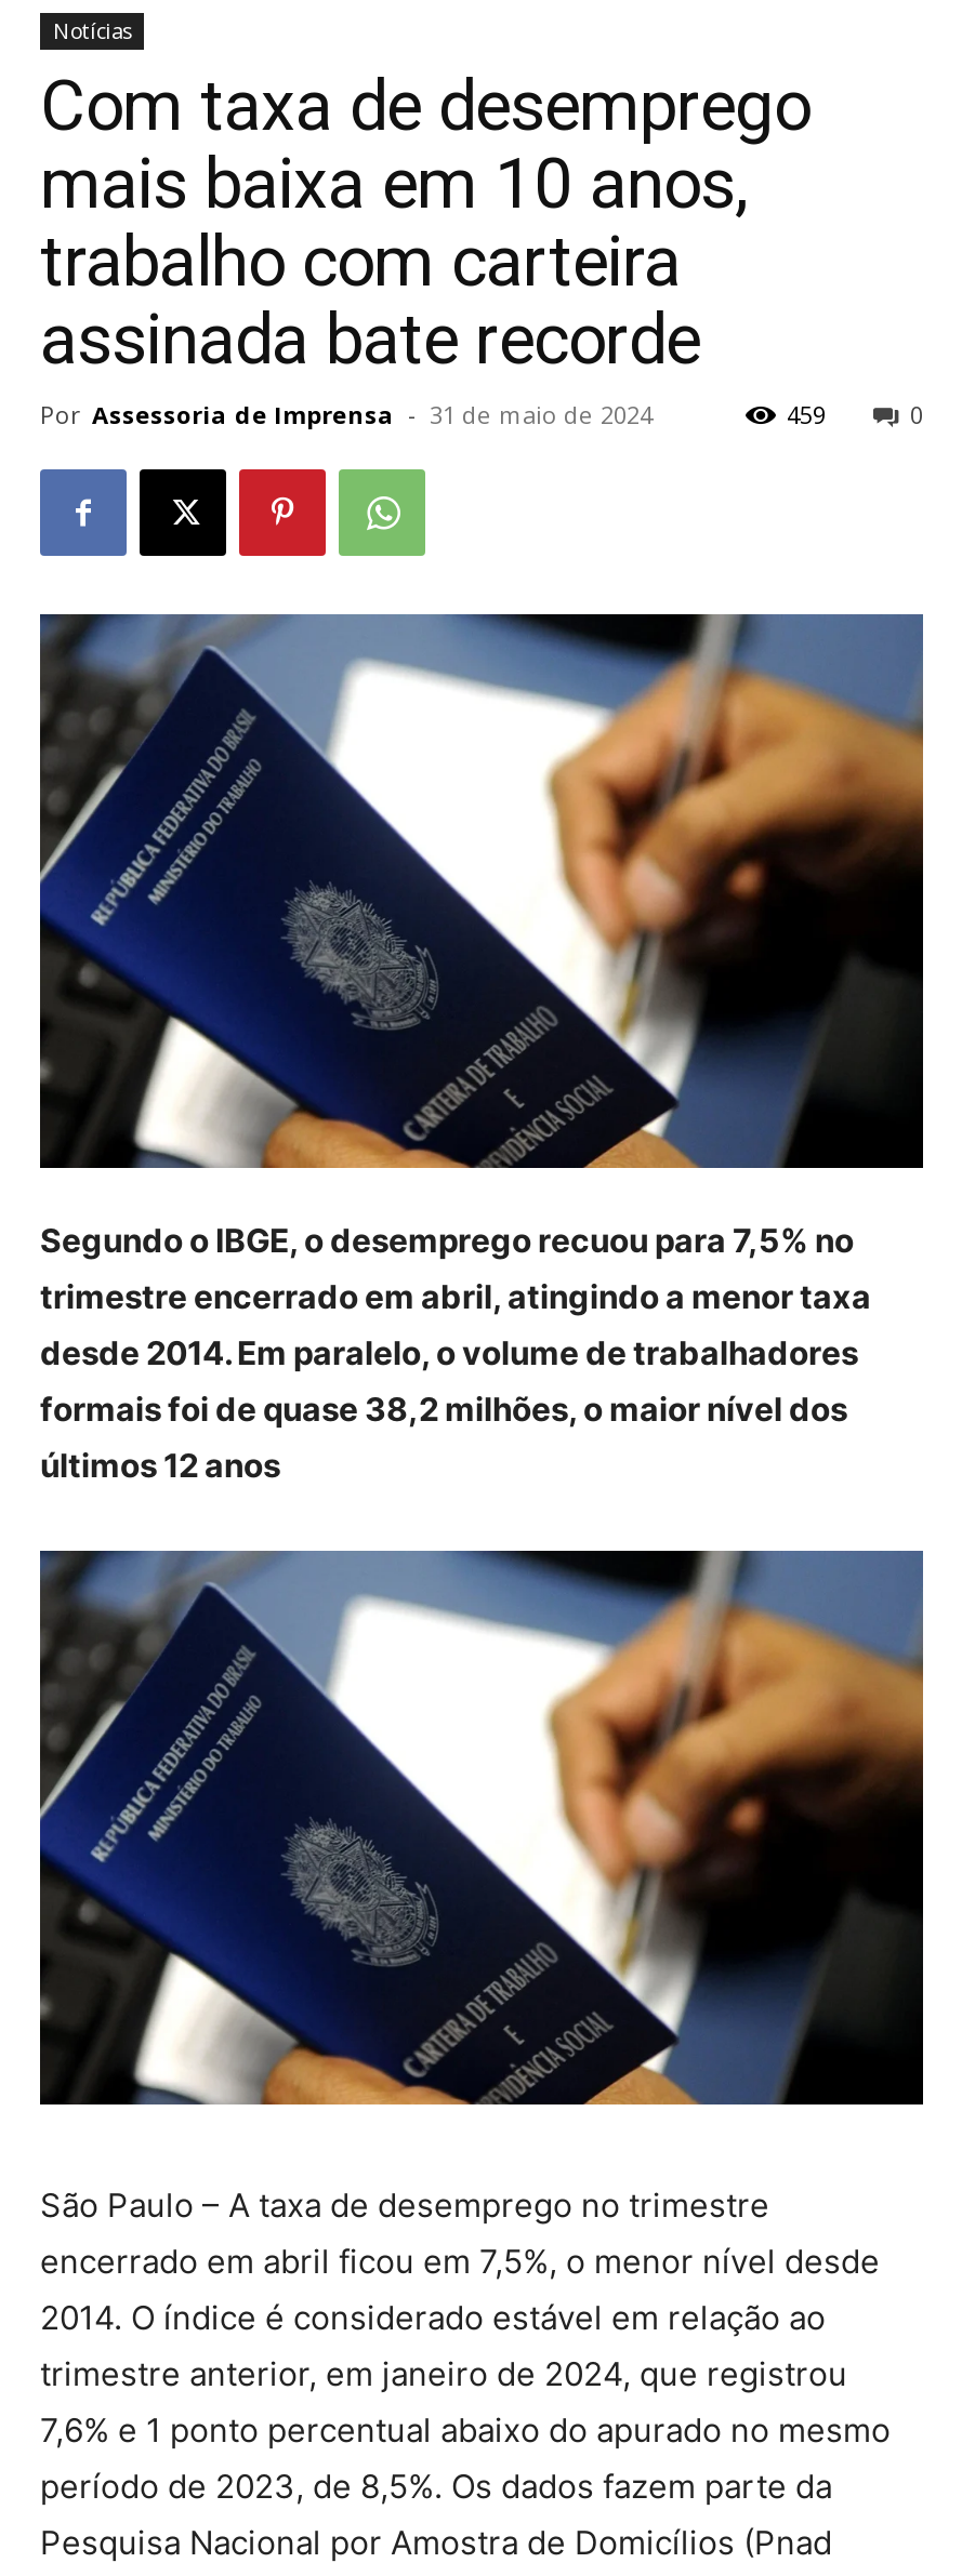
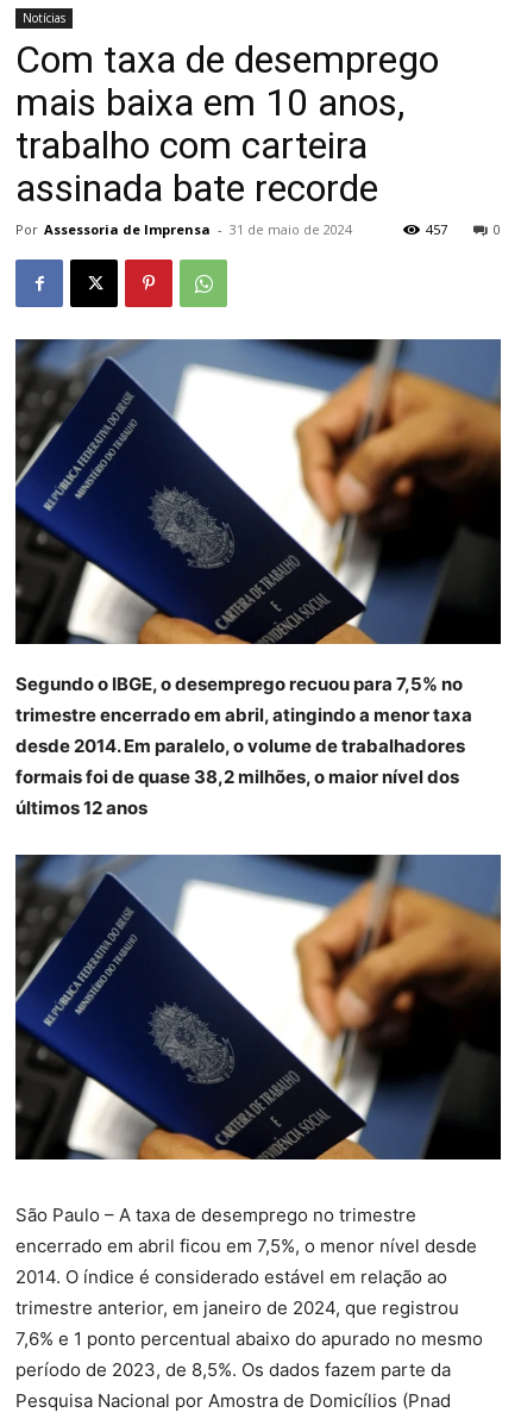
- 459
+ 457
